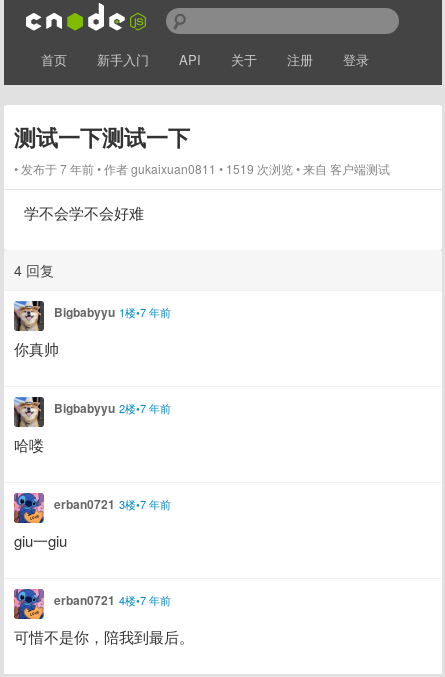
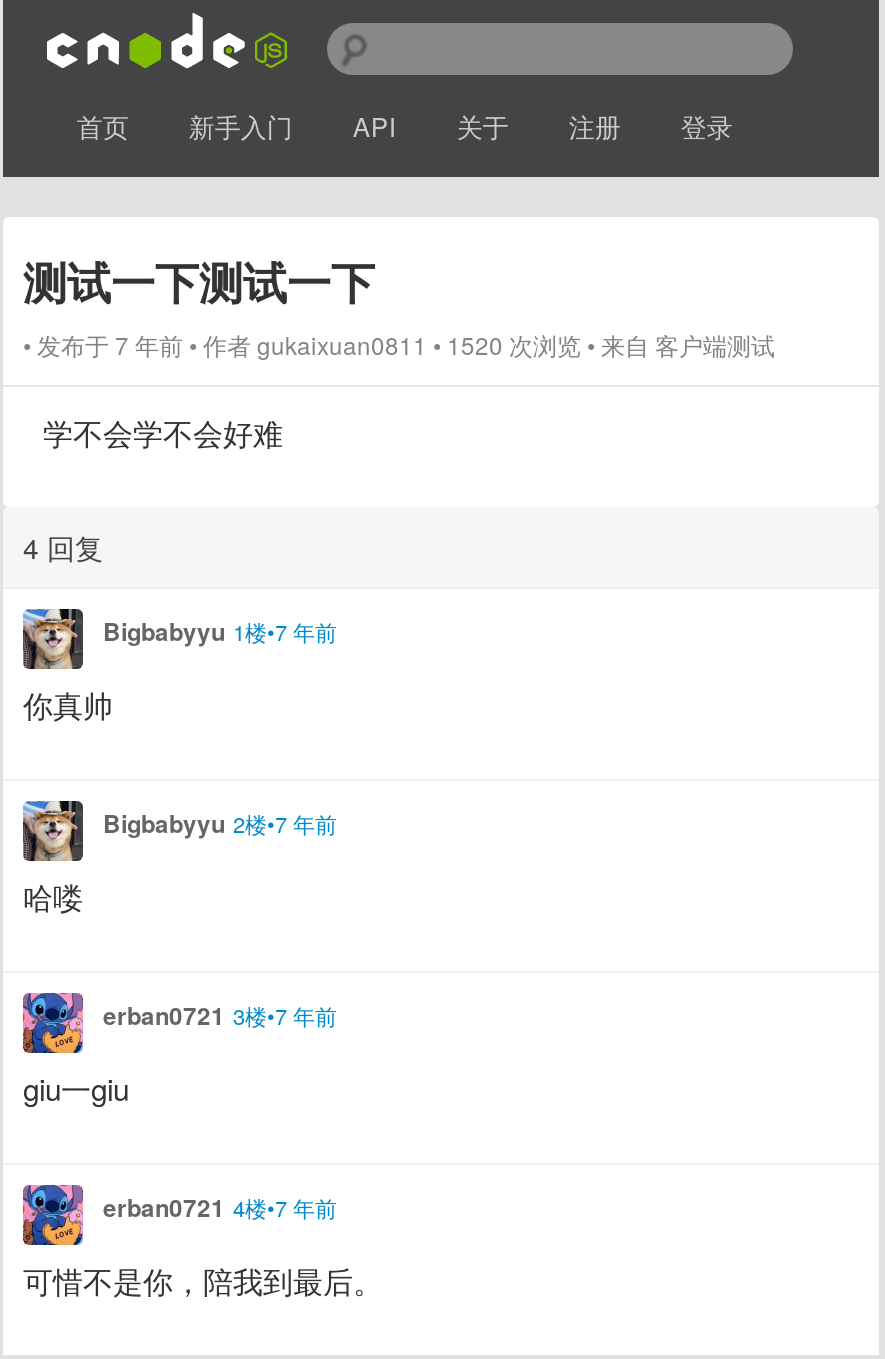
- 发布于 7 年前 作者gukaixuan0811 1519 次浏览 来自 客户端测试
+ 发布于 7 年前 作者gukaixuan0811 1520 次浏览 来自 客户端测试
